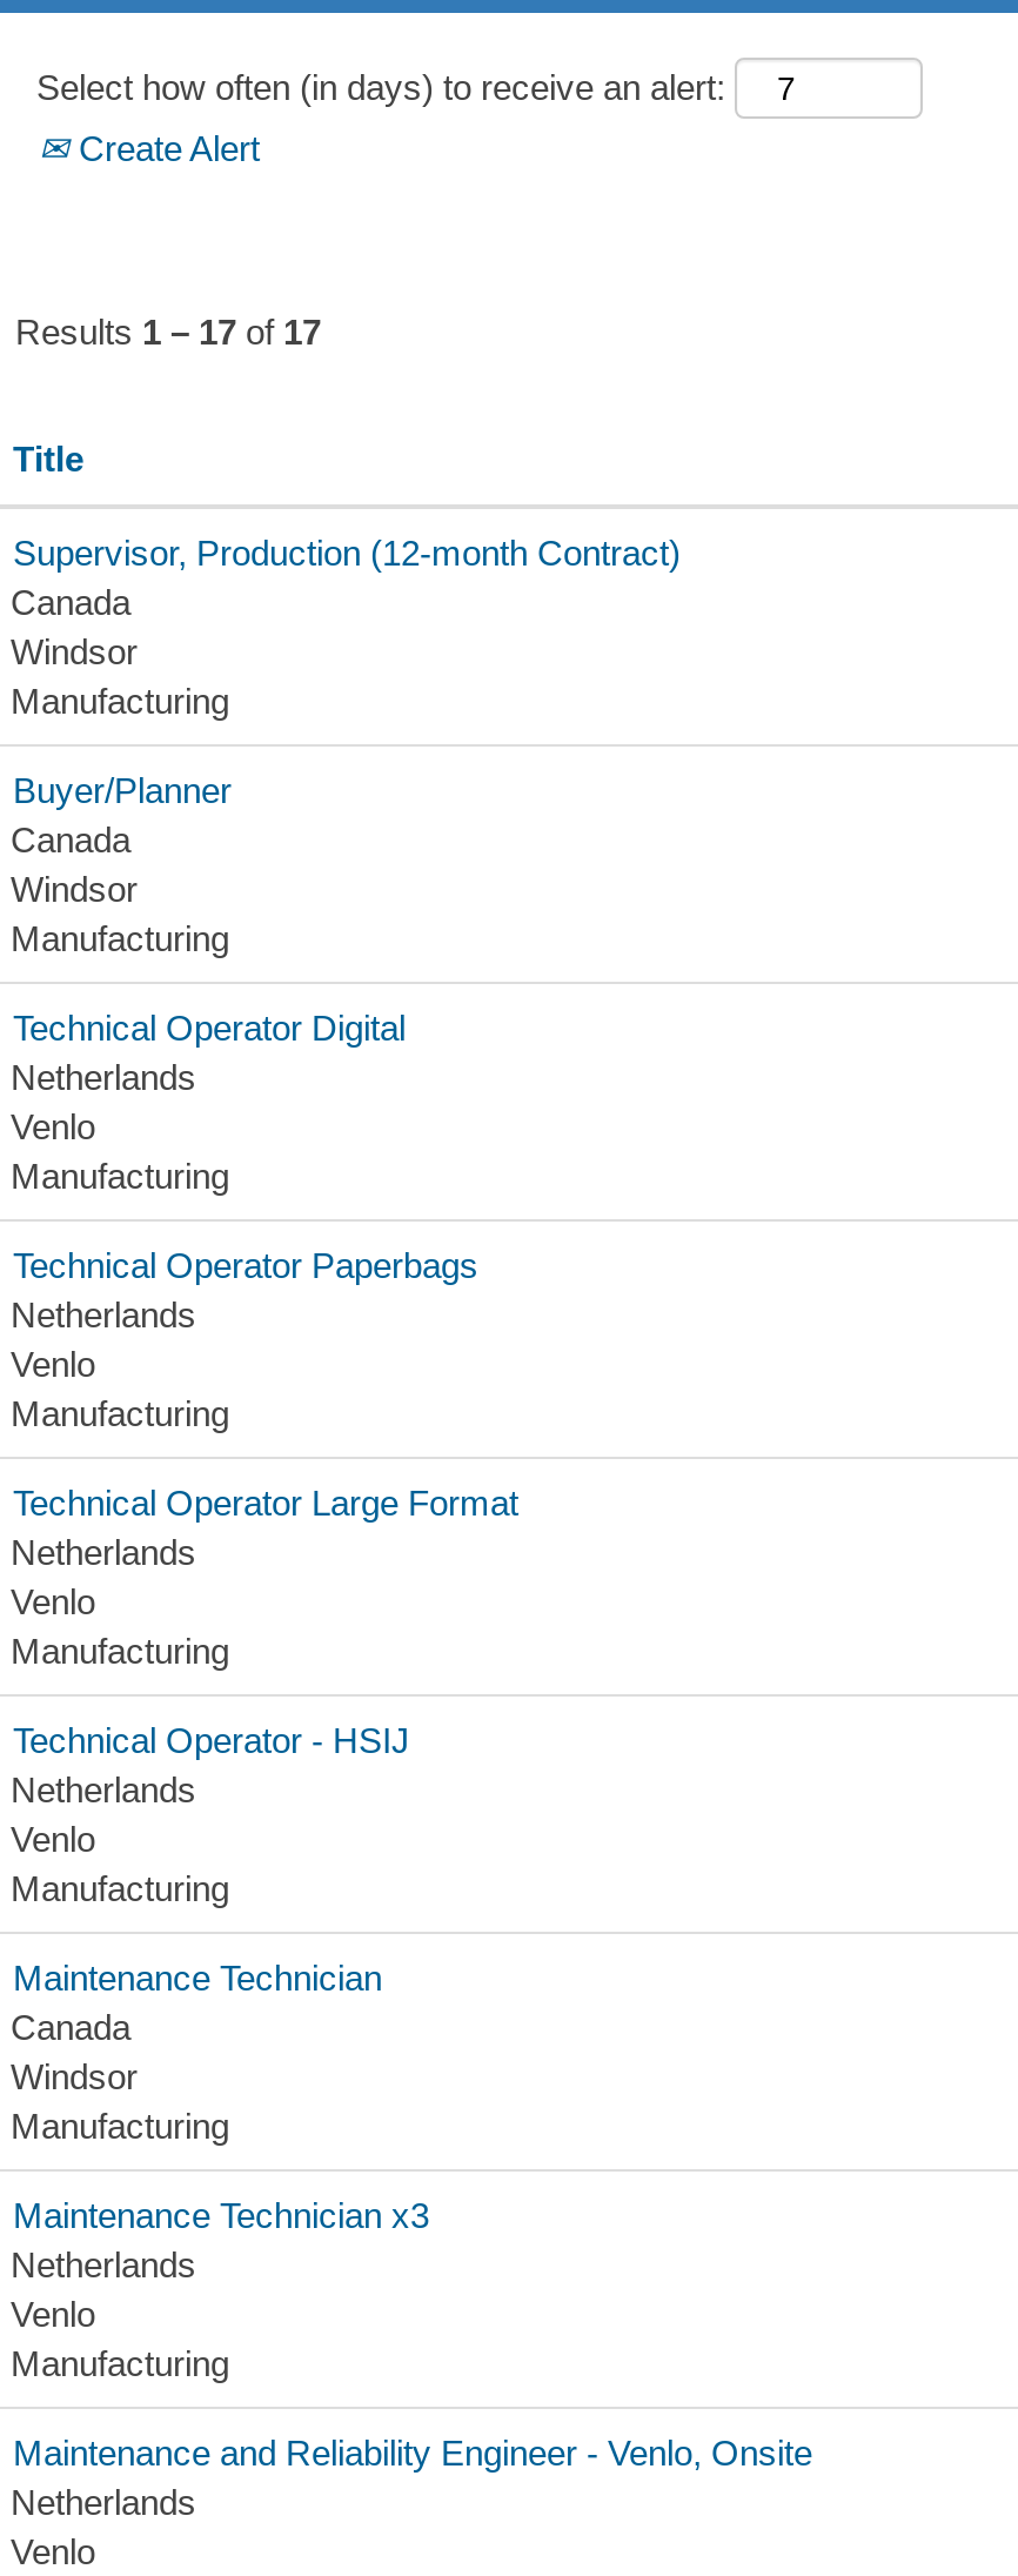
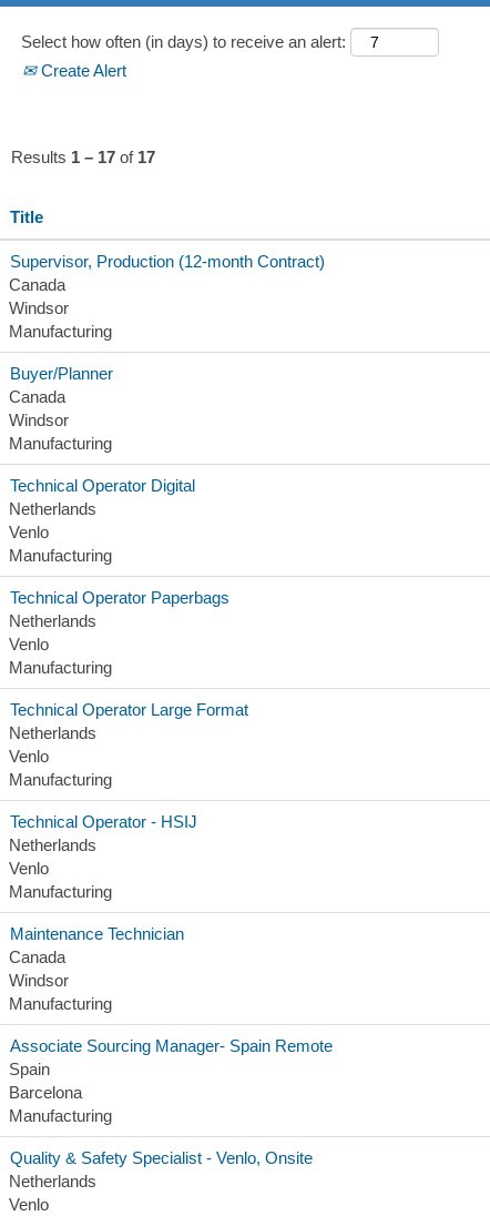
- Maintenance Technician x3
- Netherlands
- Venlo
+ Associate Sourcing Manager- Spain Remote
+ Spain
+ Barcelona

- Maintenance and Reliability Engineer - Venlo, Onsite
+ Quality & Safety Specialist - Venlo, Onsite
